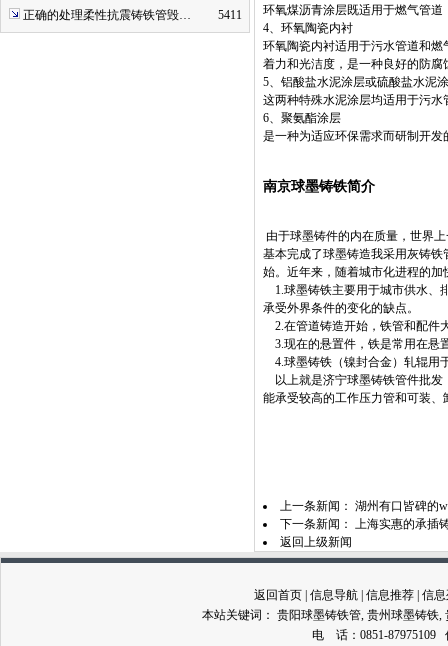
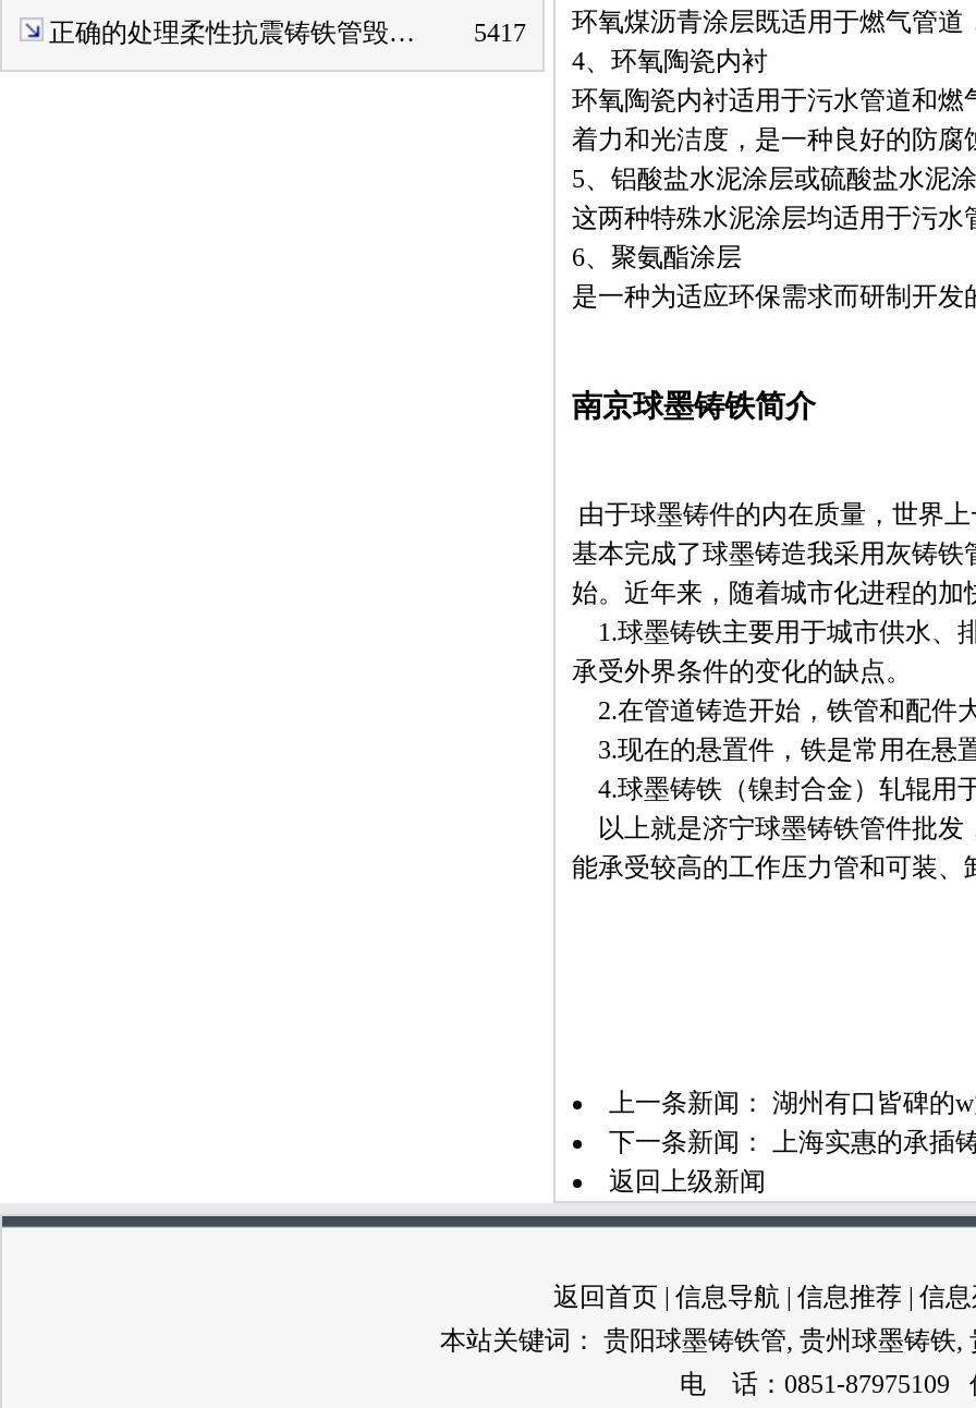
- 5411
+ 5417
